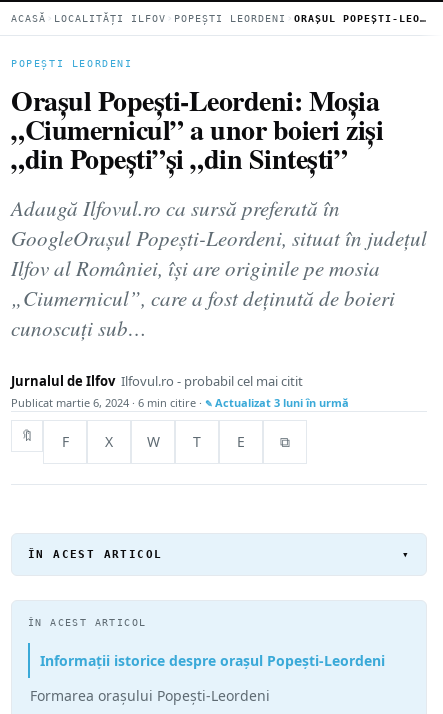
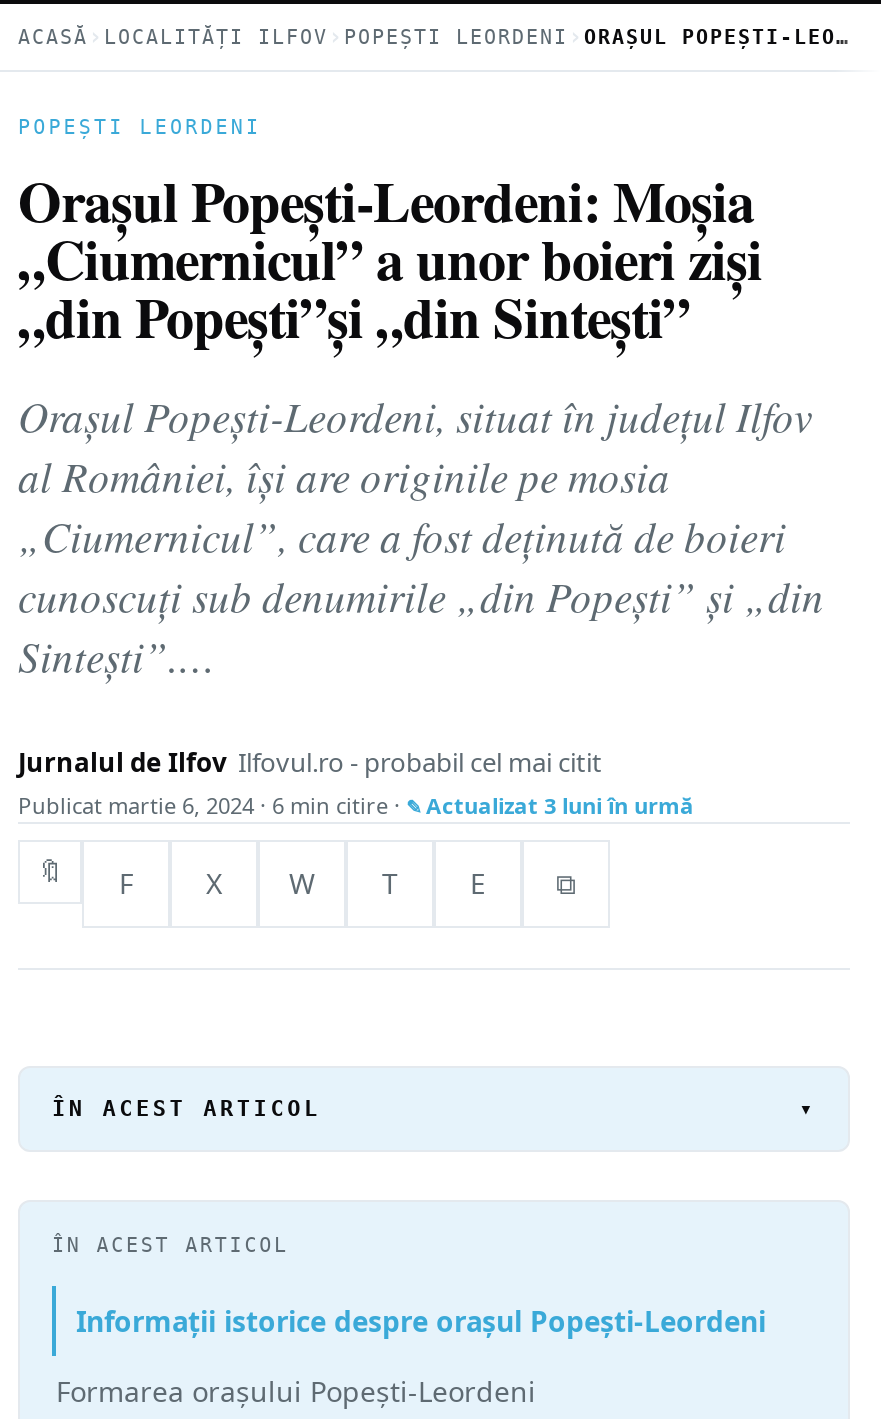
- Adaugă Ilfovul.ro ca sursă preferată în
- GoogleOrașul Popești-Leordeni, situat în județul
- Ilfov al României, își are originile pe mosia
+ Orașul Popești-Leordeni, situat în județul Ilfov
+ al României, își are originile pe mosia

moved up: „Ciumernicul”, care a fost deținută de boieri

- cunoscuți sub…
+ cunoscuți sub denumirile „din Popești” și „din
+ Sintești”.…
